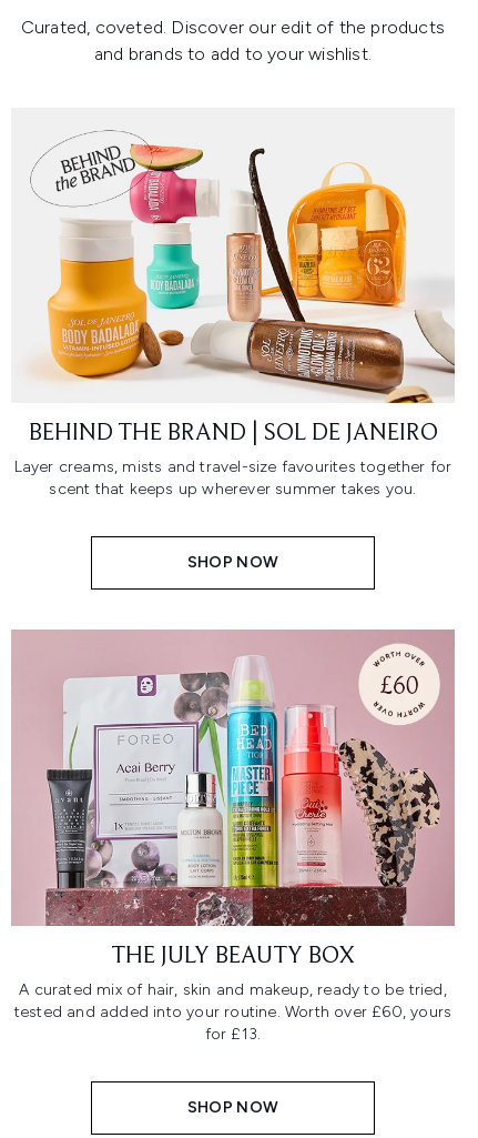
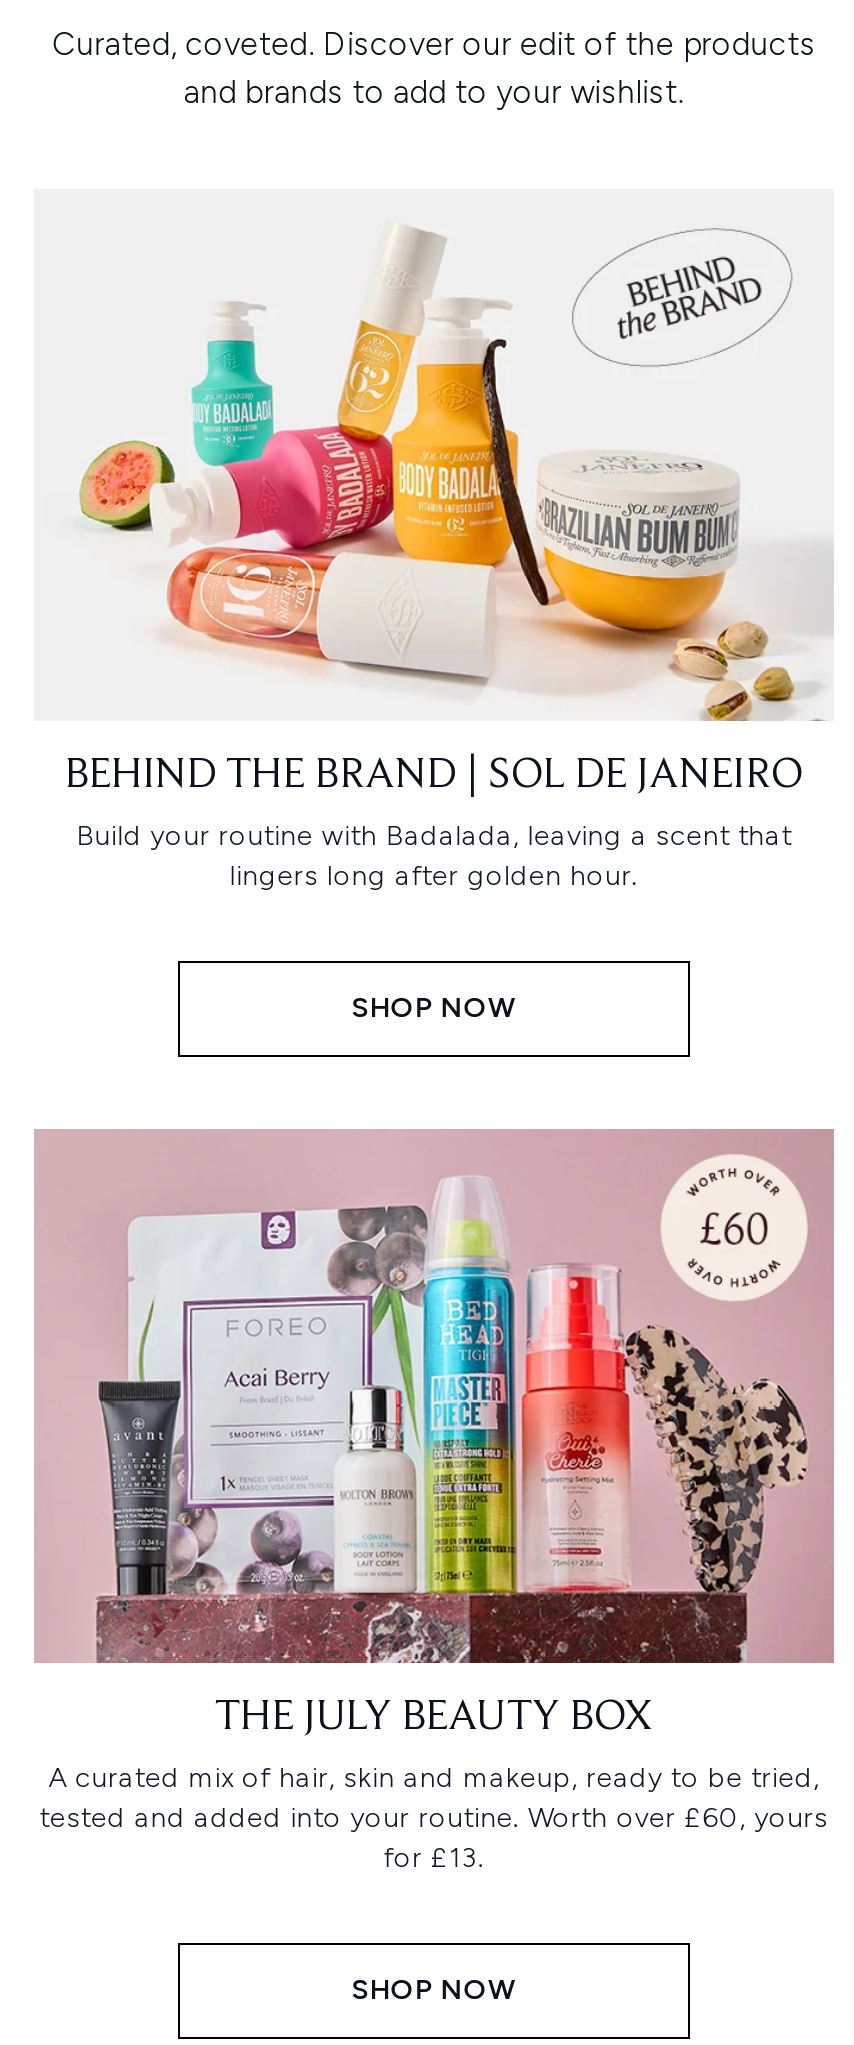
- [image]
+ [image]

- Layer creams, mists and travel-size favourites together for
- scent that keeps up wherever summer takes you.
+ Build your routine with Badalada, leaving a scent that
+ lingers long after golden hour.
